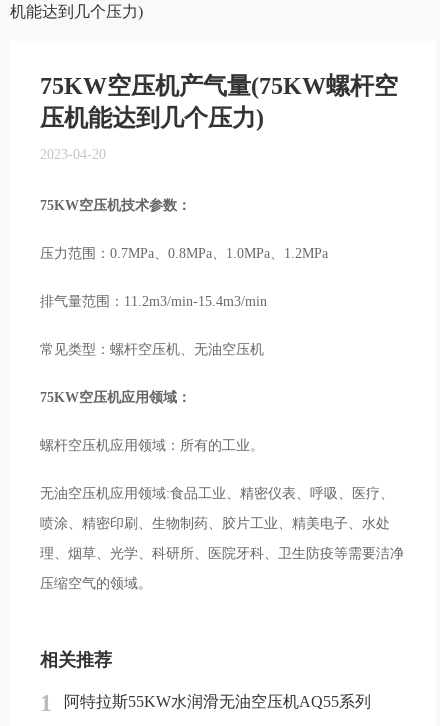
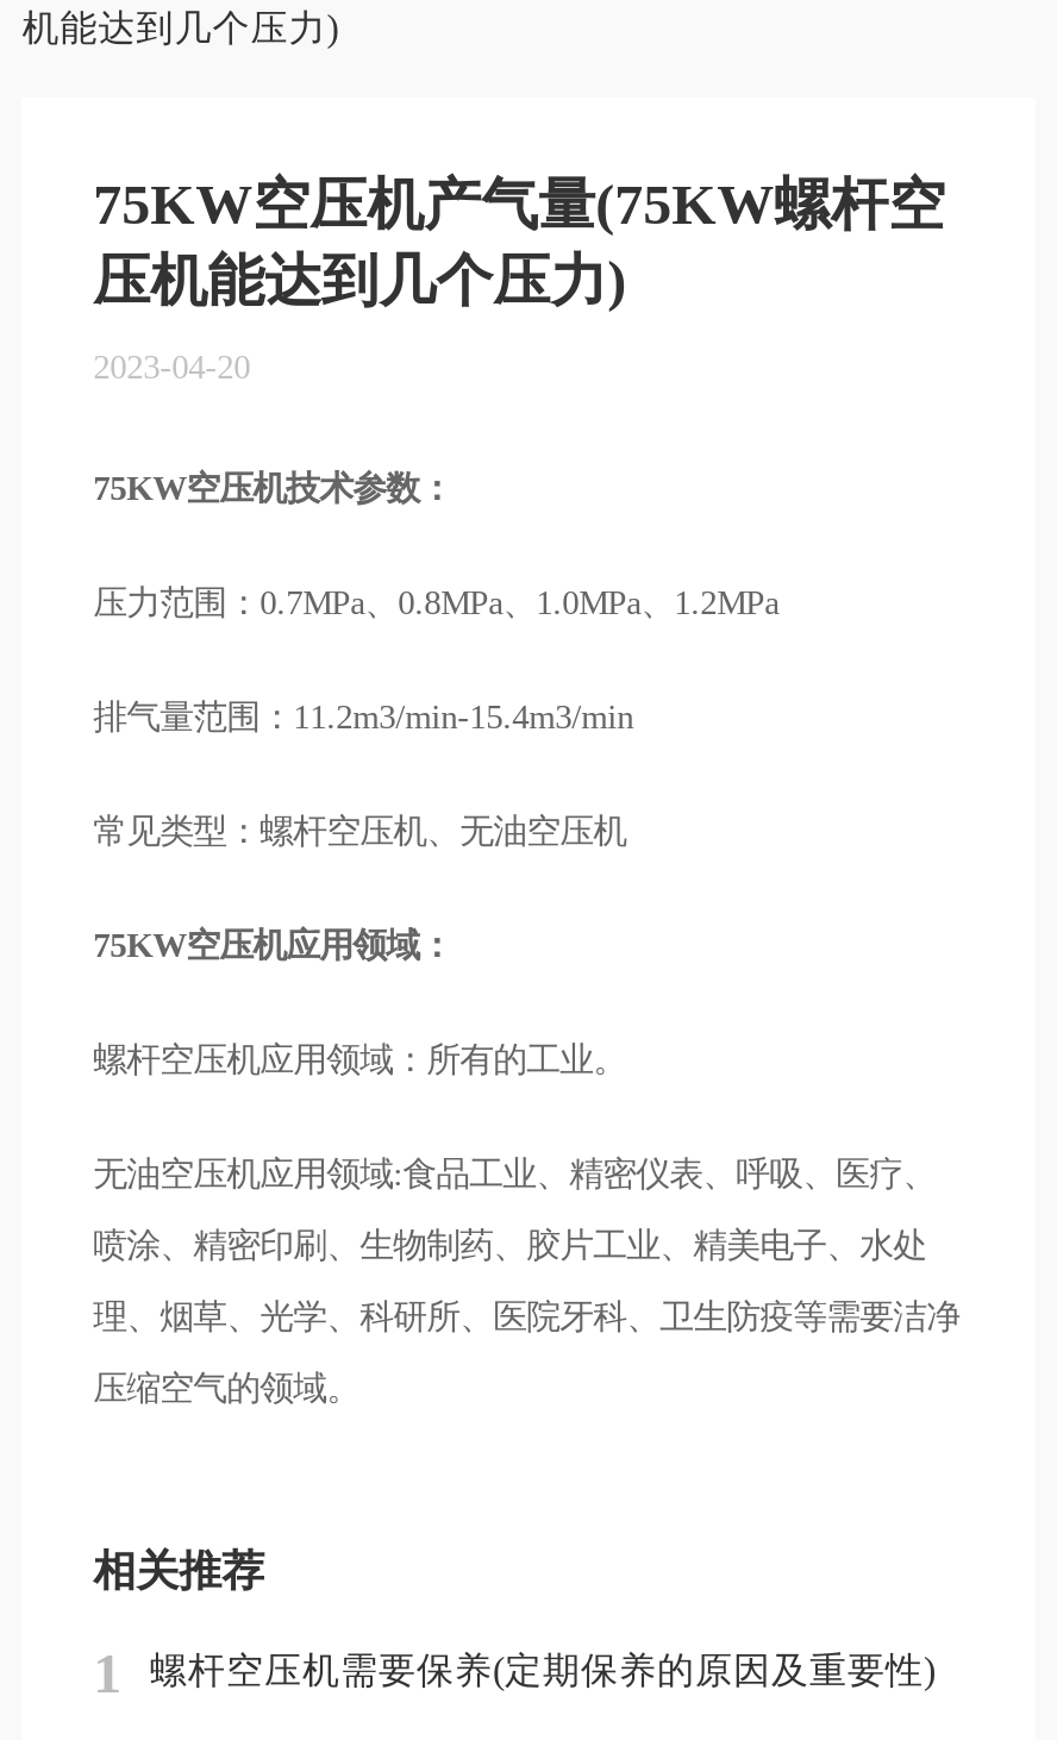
- 阿特拉斯55KW水润滑无油空压机AQ55系列
+ 螺杆空压机需要保养(定期保养的原因及重要性)
